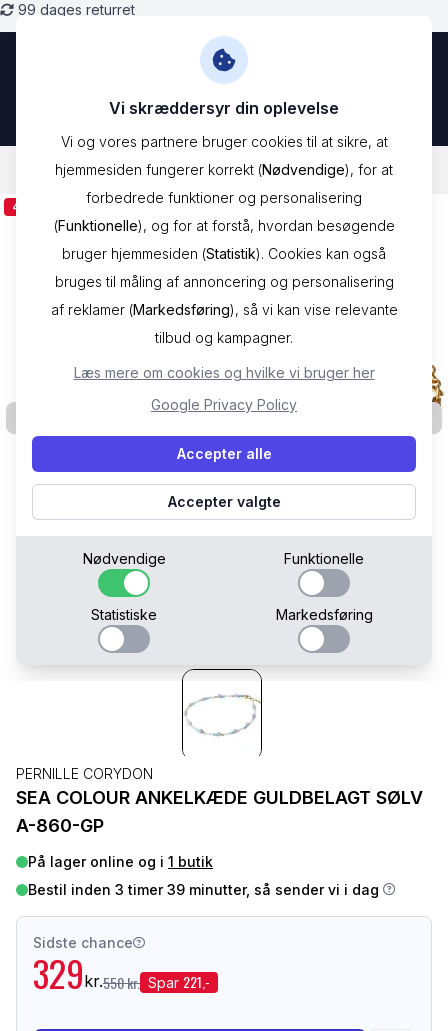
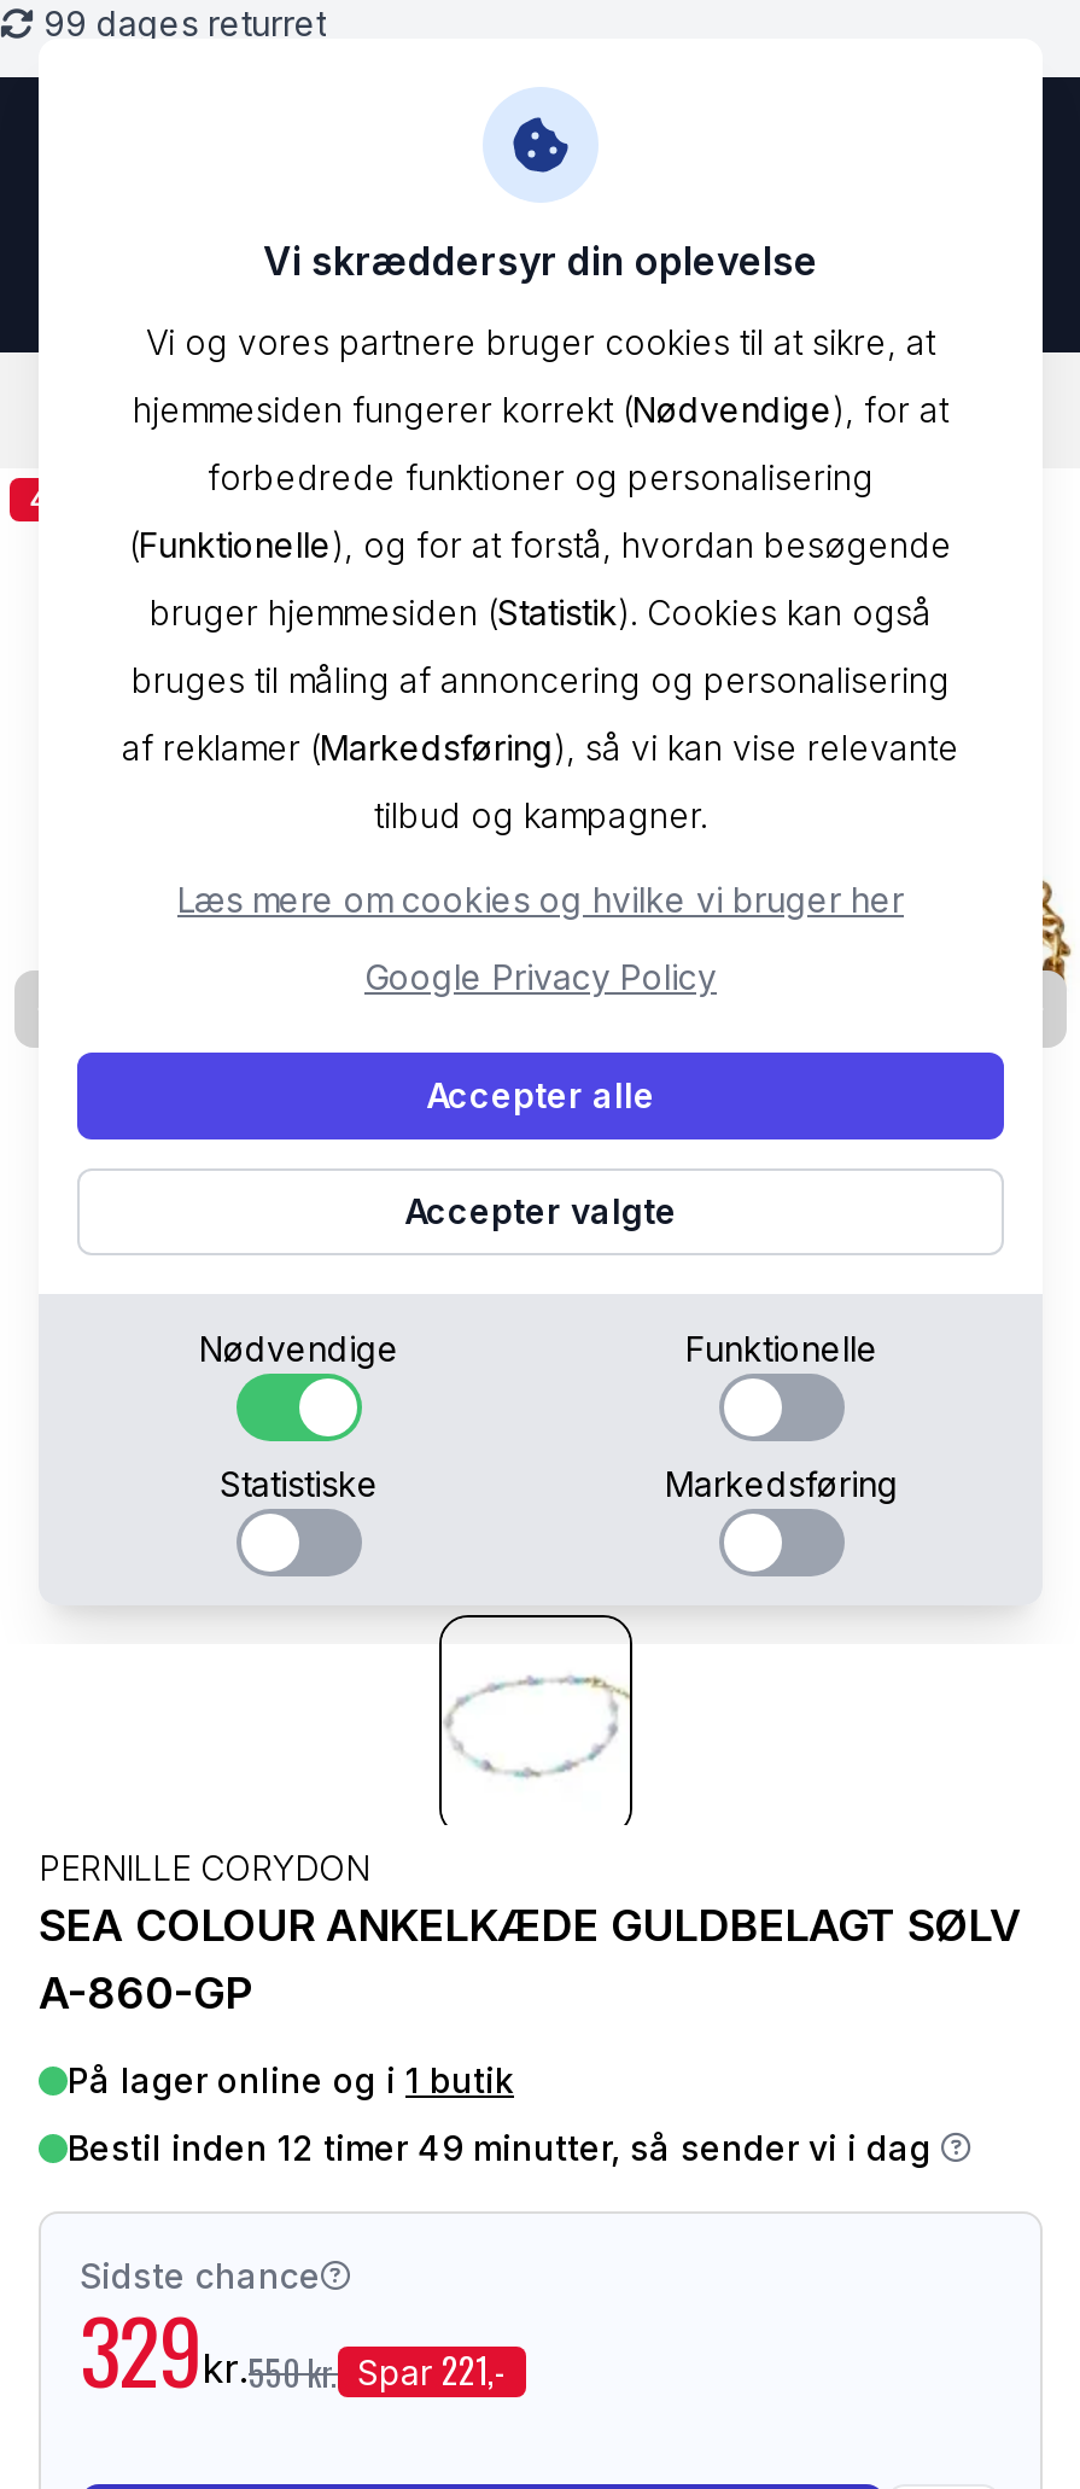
- Bestil inden 3 timer 39 minutter, så sender vi i dag
+ Bestil inden 12 timer 49 minutter, så sender vi i dag
